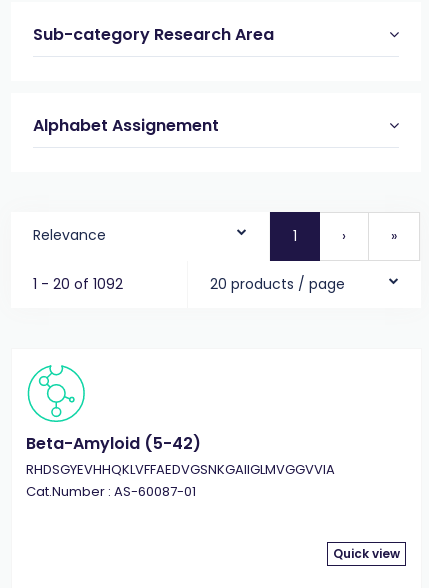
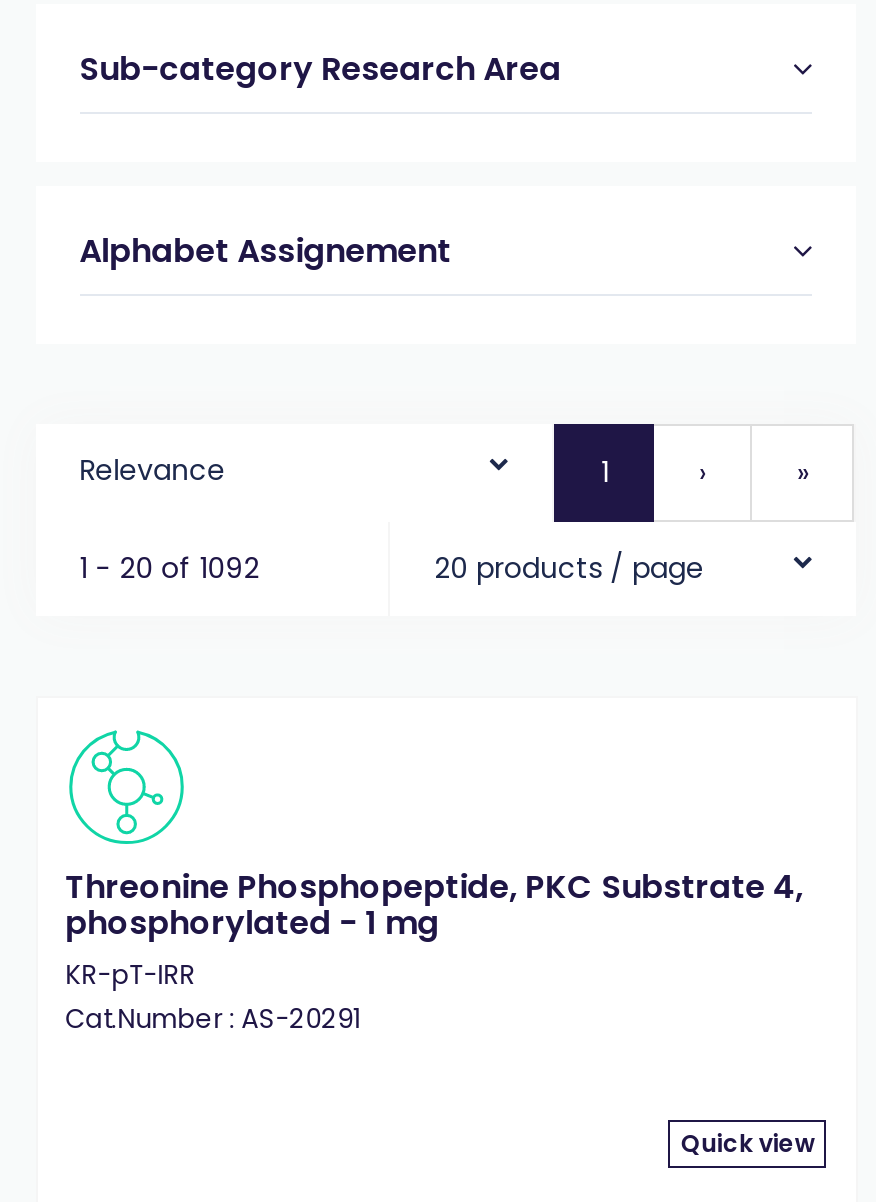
- Beta-Amyloid (5-42)
- RHDSGYEVHHQKLVFFAEDVGSNKGAIIGLMVGGVVIA
- Cat.Number : AS-60087-01
+ Threonine Phosphopeptide, PKC Substrate 4,
+ phosphorylated - 1 mg
+ KR-pT-IRR
+ Cat.Number : AS-20291
